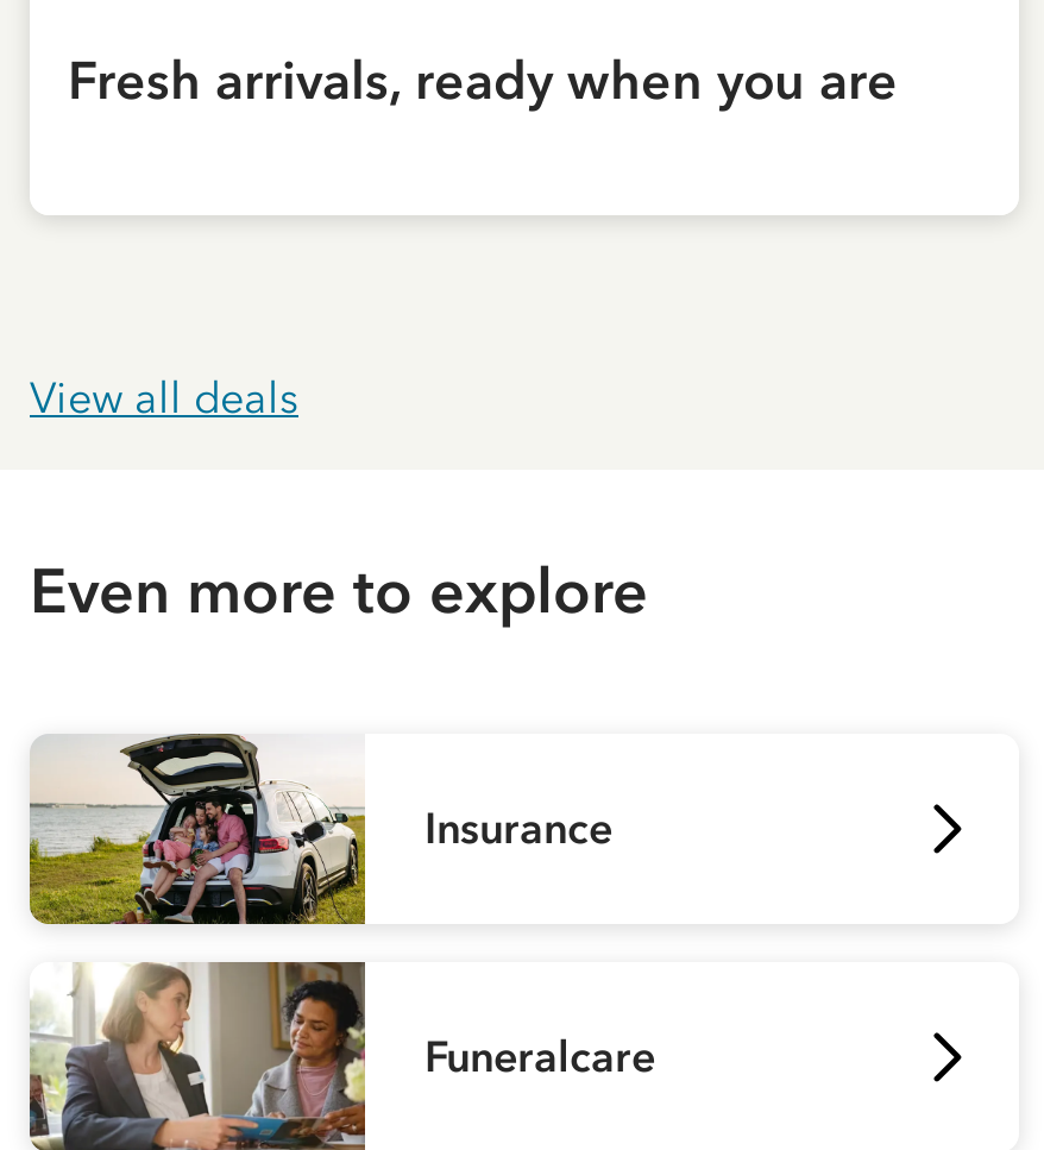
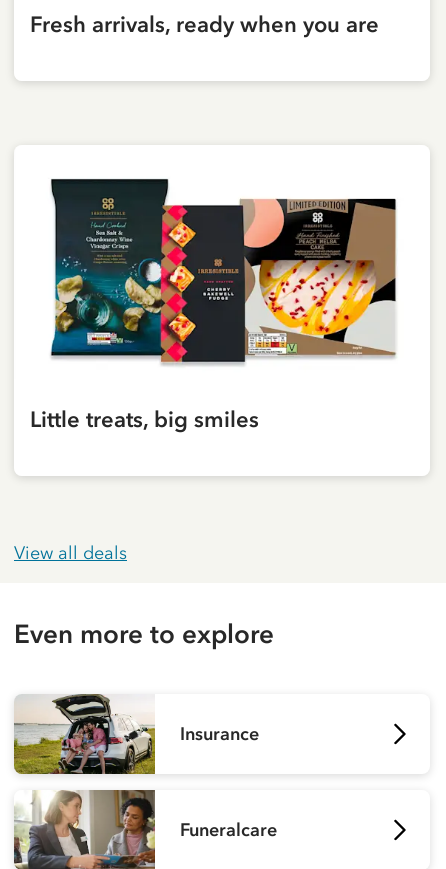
+ Little treats, big smiles

+ [image]
